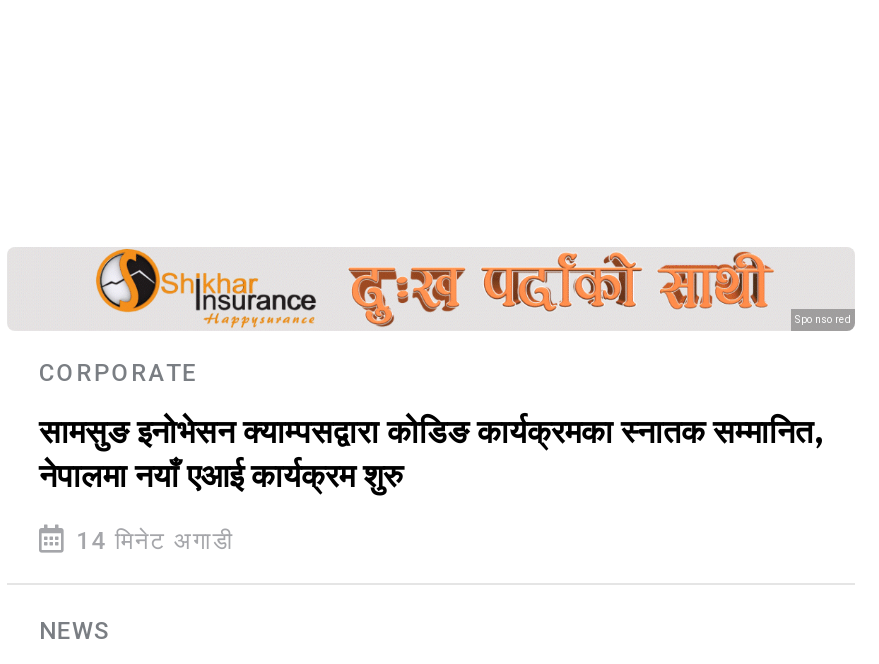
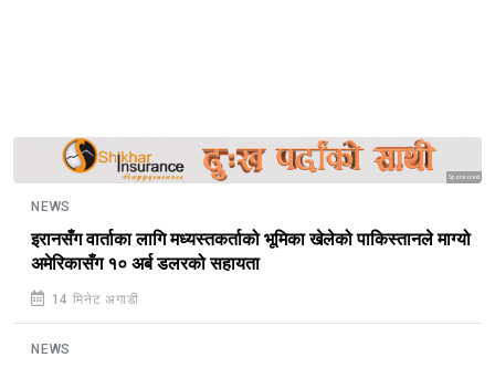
- CORPORATE
+ NEWS

- सामसुङ इनोभेसन क्याम्पसद्वारा कोडिङ कार्यक्रमका स्नातक सम्मानित,
- नेपालमा नयाँ एआई कार्यक्रम शुरु
+ इरानसँग वार्ताका लागि मध्यस्तकर्ताको भूमिका खेलेको पाकिस्तानले माग्यो
+ अमेरिकासँग १० अर्ब डलरको सहायता
